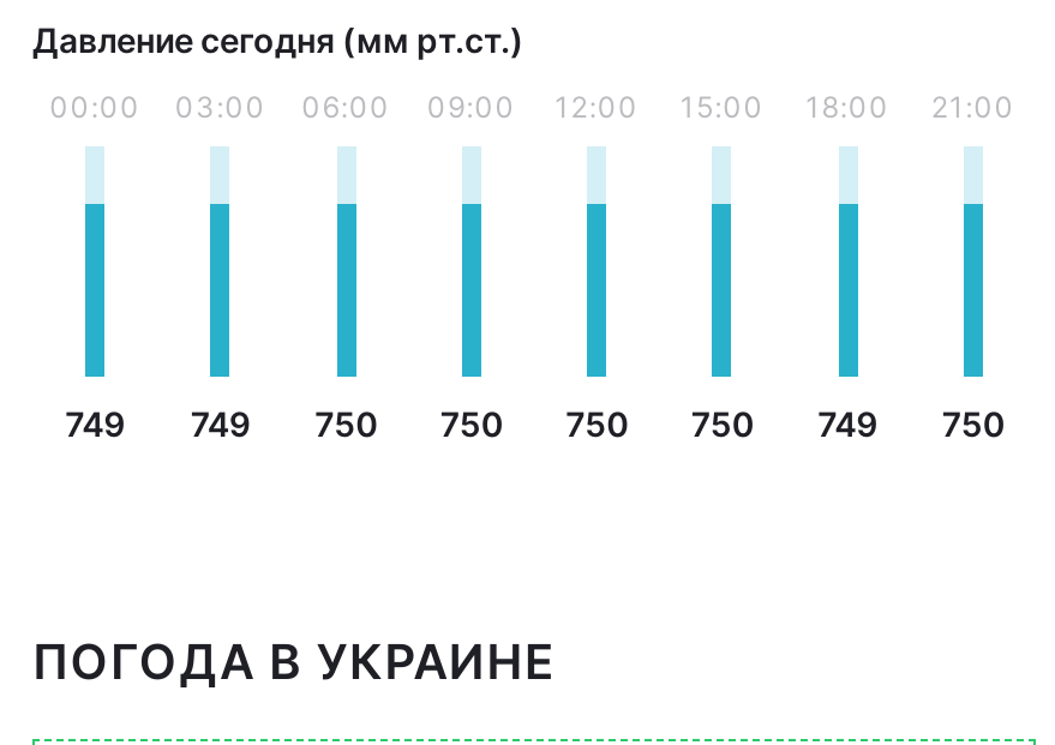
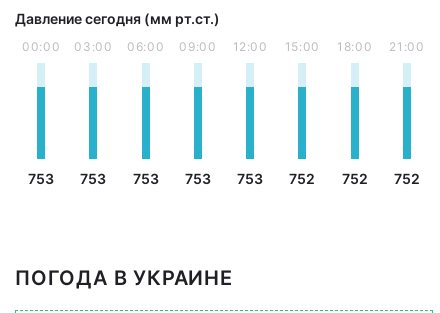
- 749
+ 753

- 749
+ 753

- 750
+ 753

- 750
+ 753

- 750
+ 753

- 750
+ 752

- 749
+ 752

- 750
+ 752
